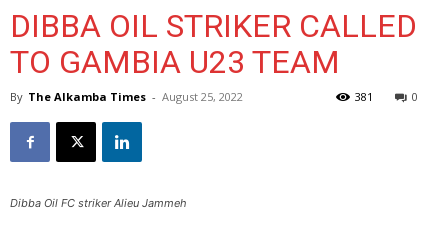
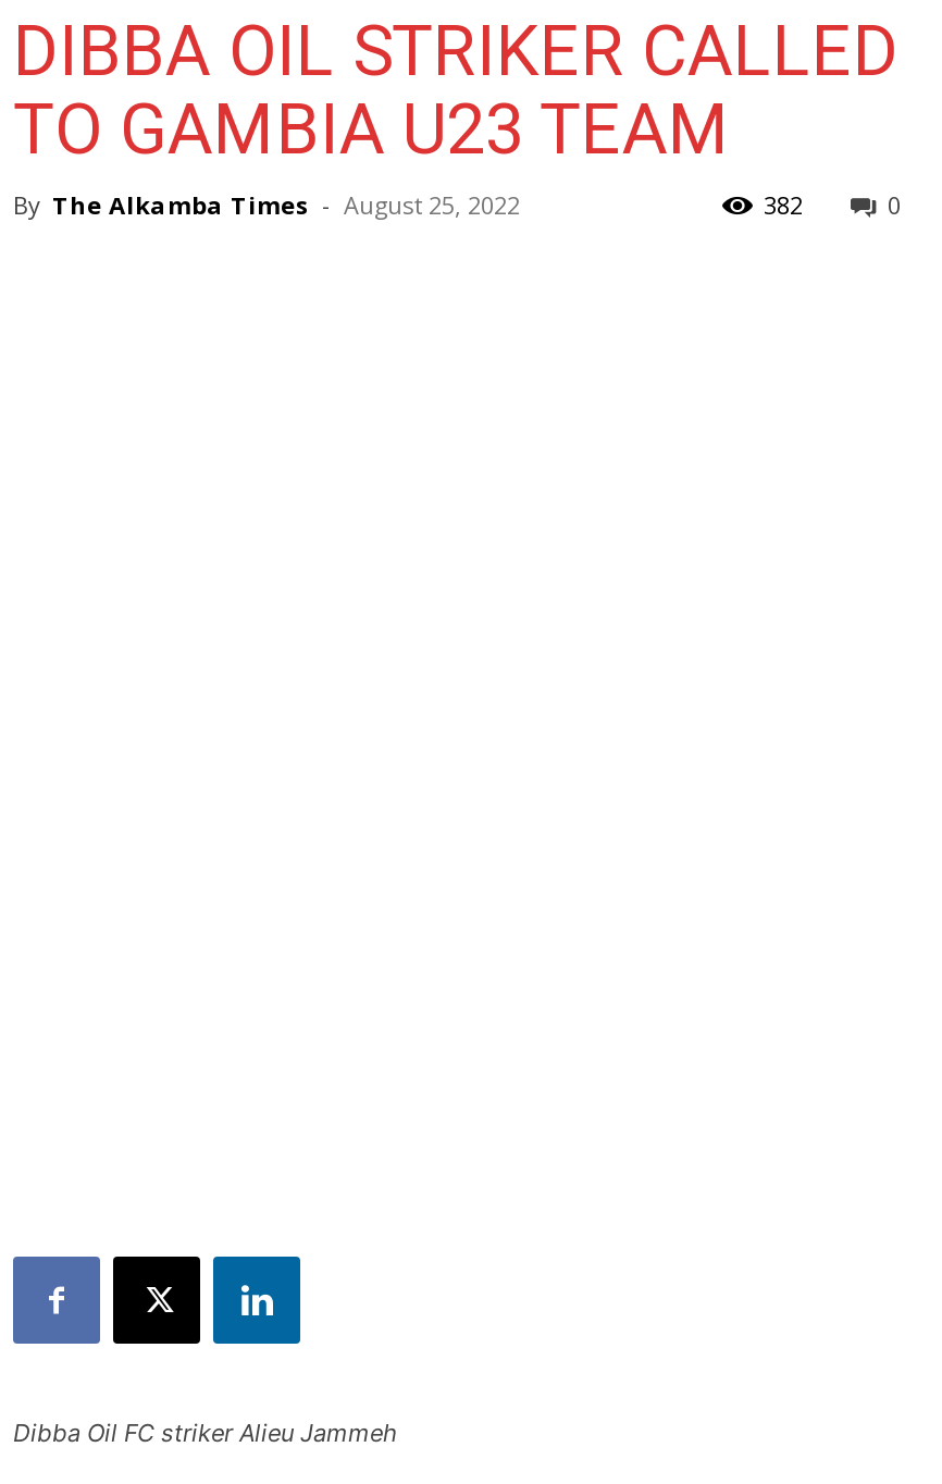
- 381
+ 382
